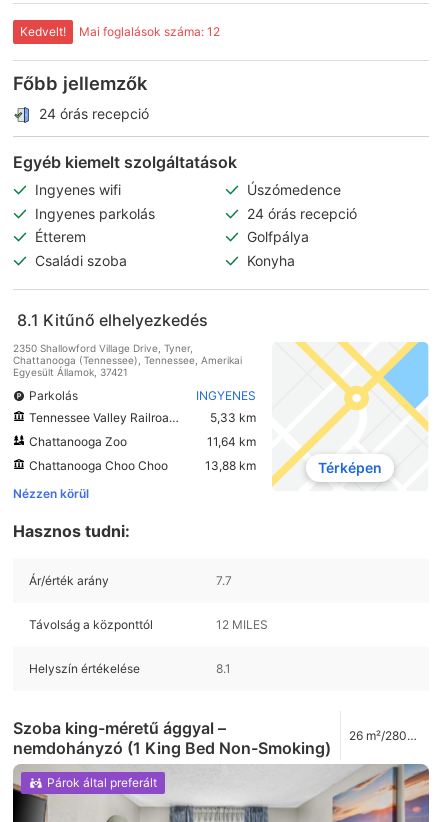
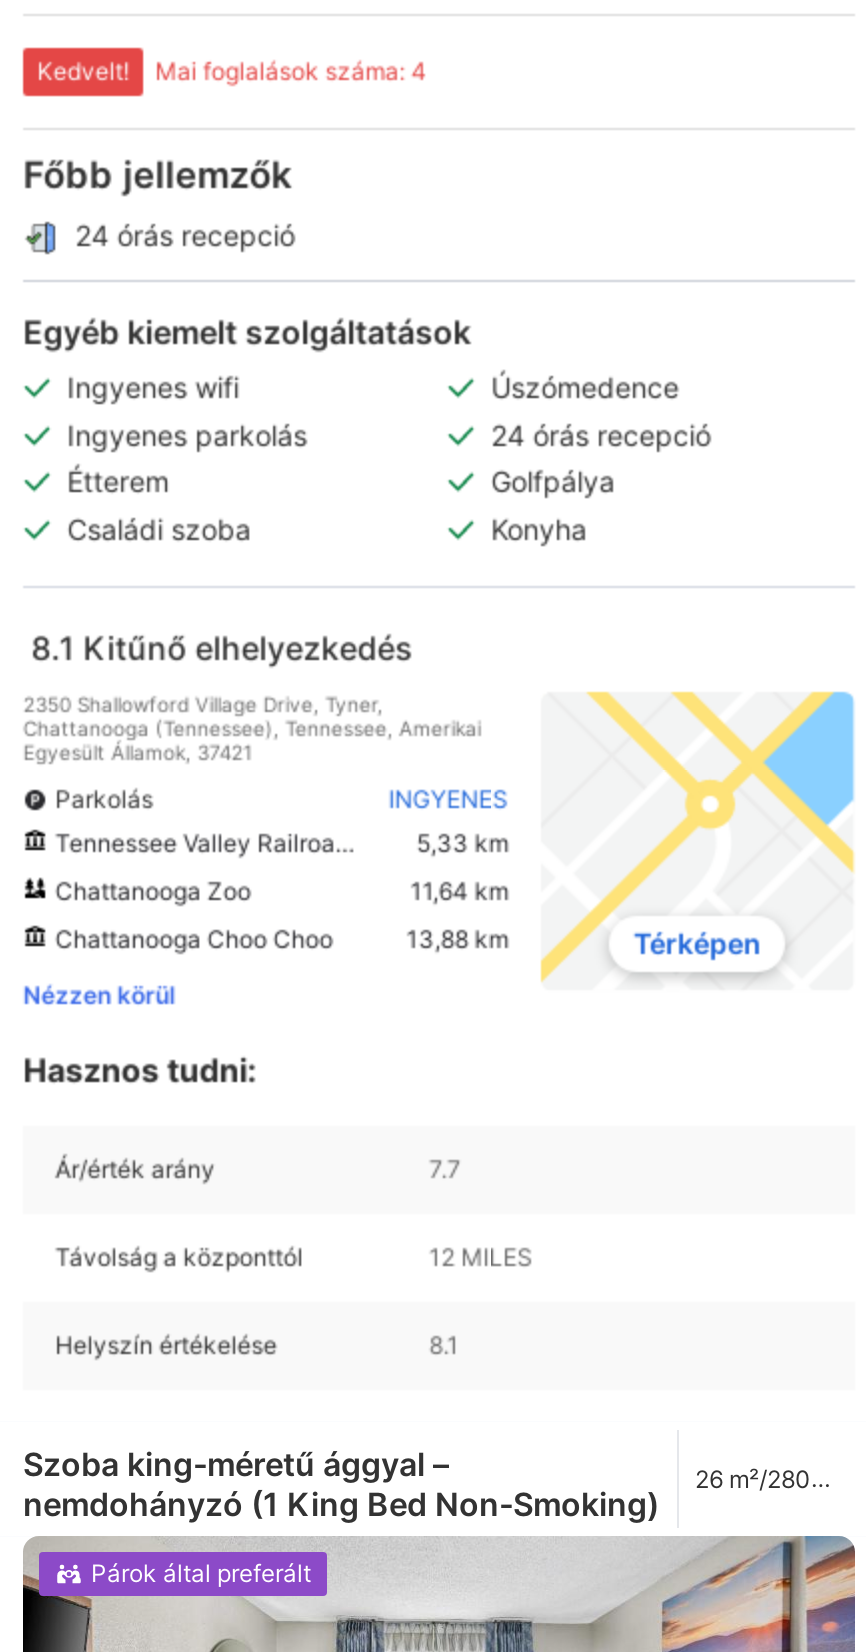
- Mai foglalások száma: 12
+ Mai foglalások száma: 4
